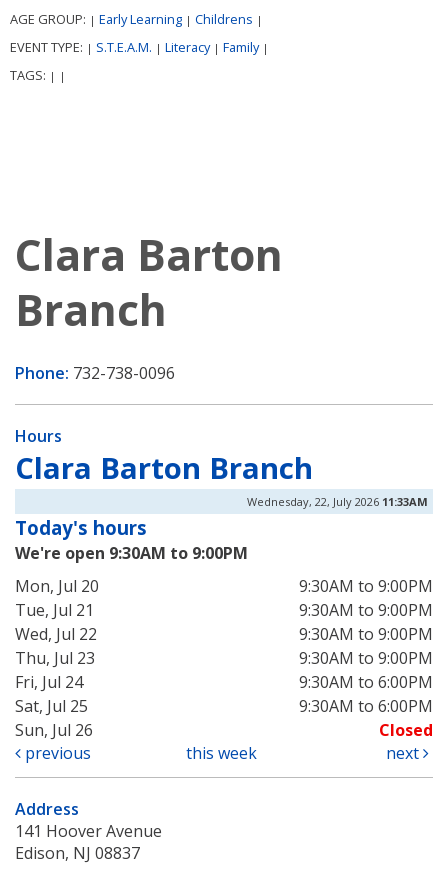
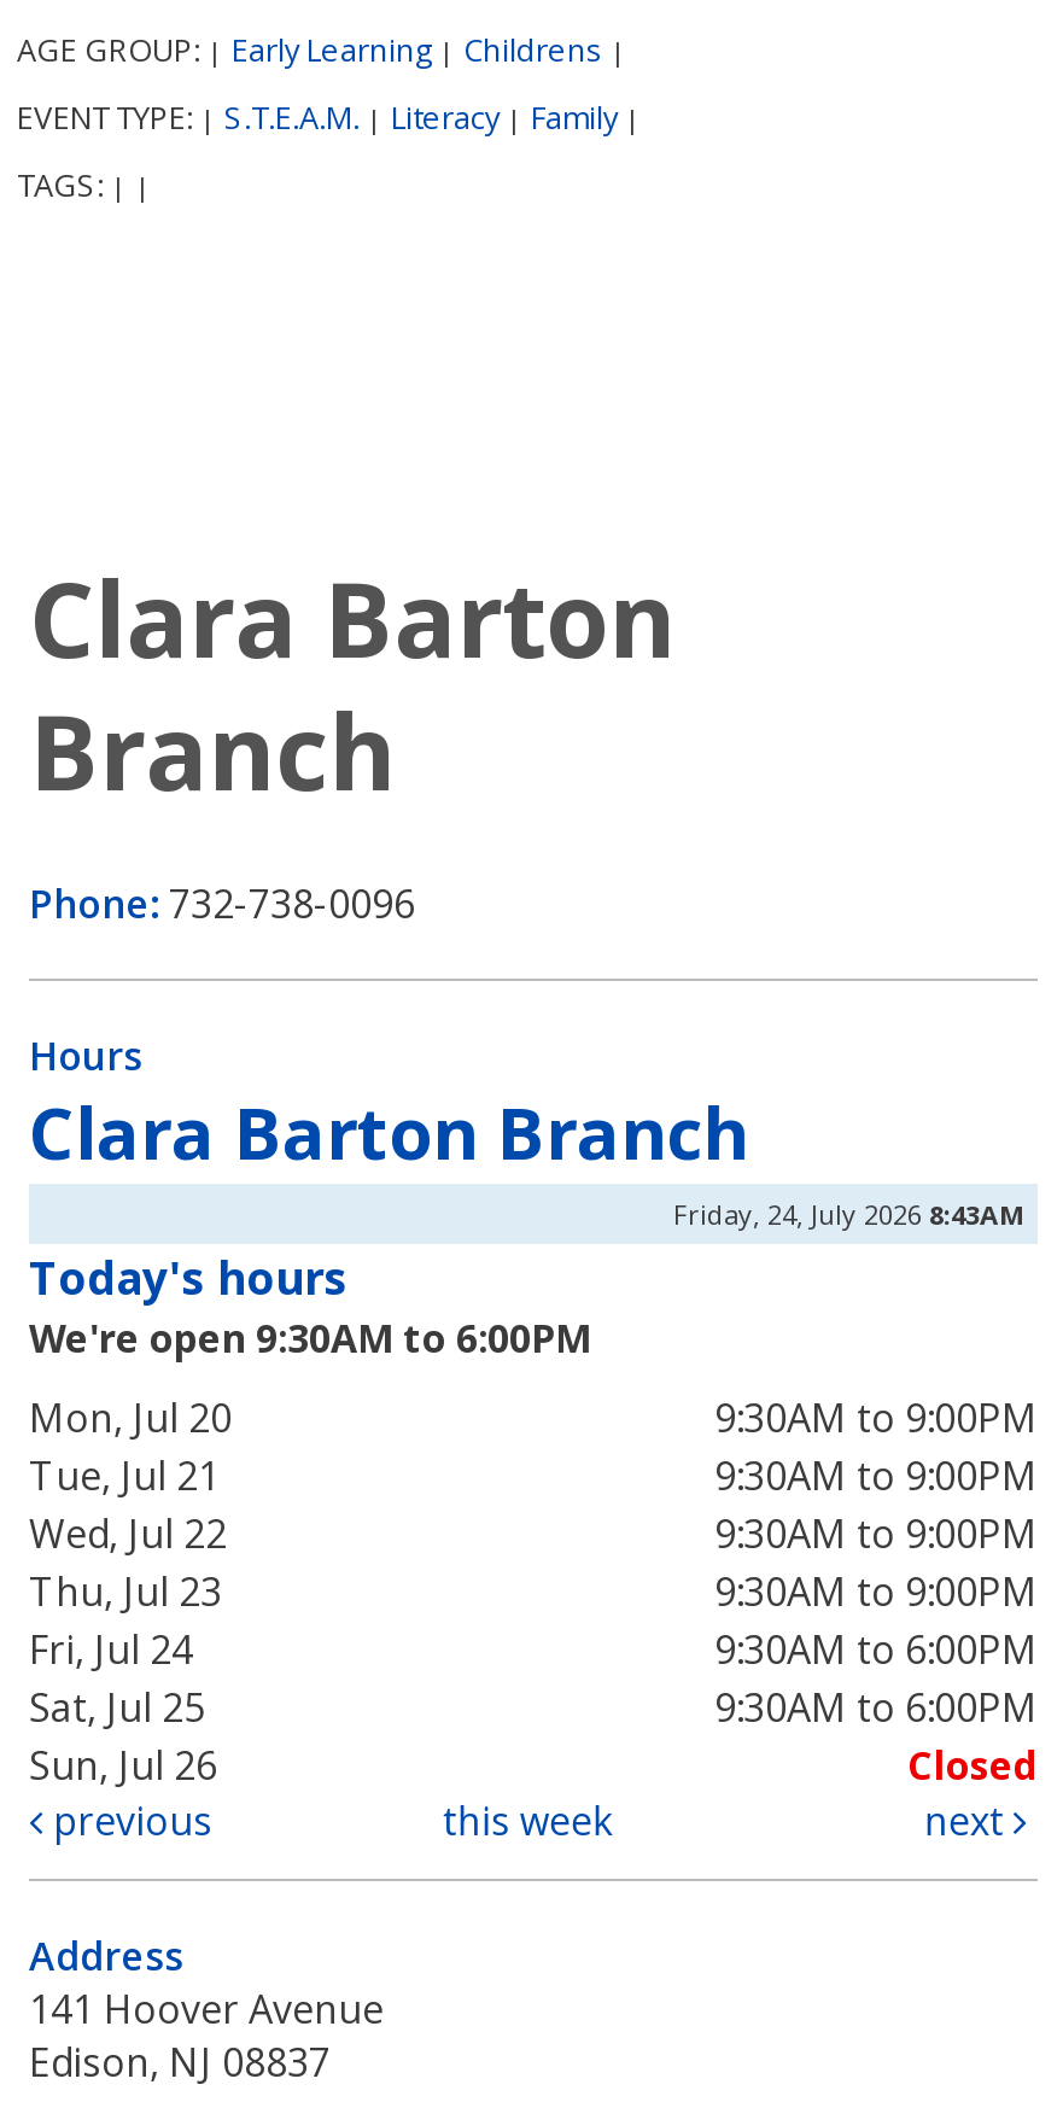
- Wednesday, 22, July 2026 11:33AM
+ Friday, 24, July 2026 8:43AM

- We're open 9:30AM to 9:00PM
+ We're open 9:30AM to 6:00PM
